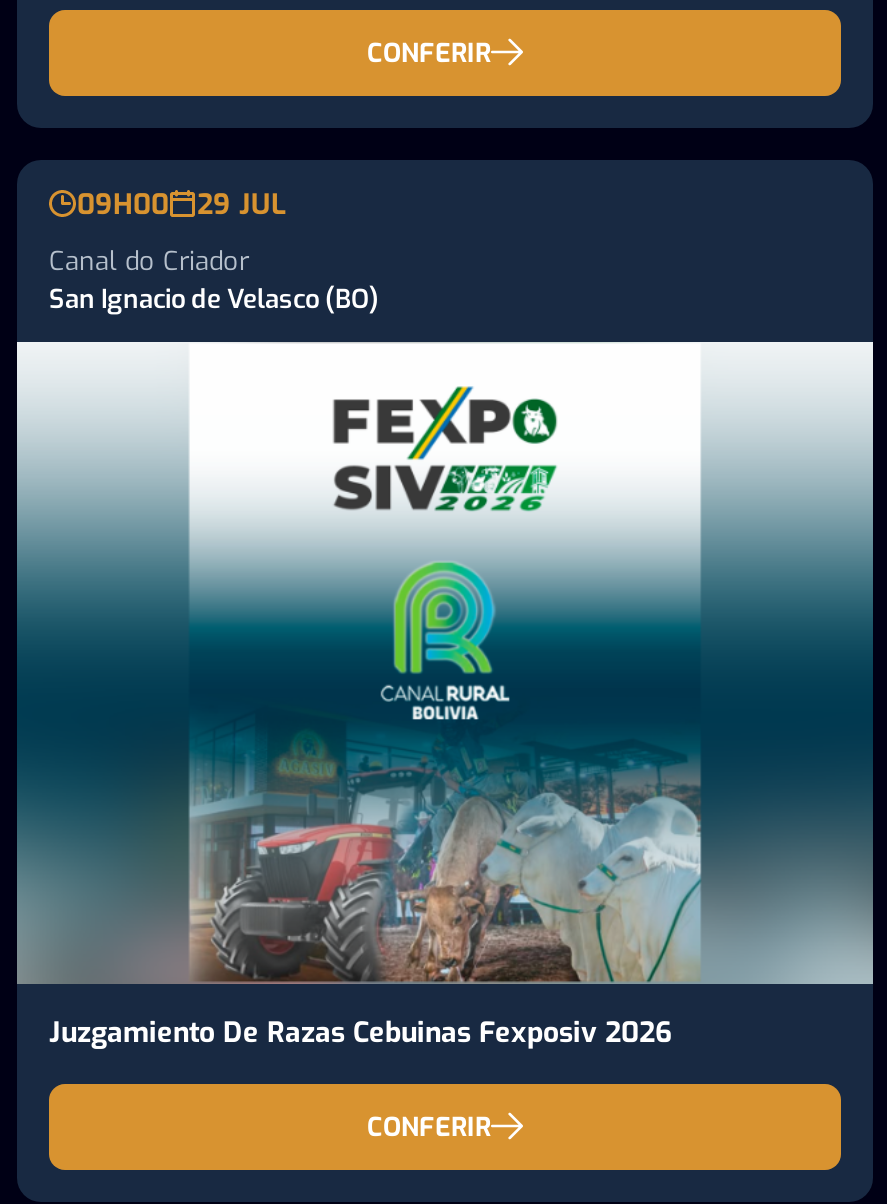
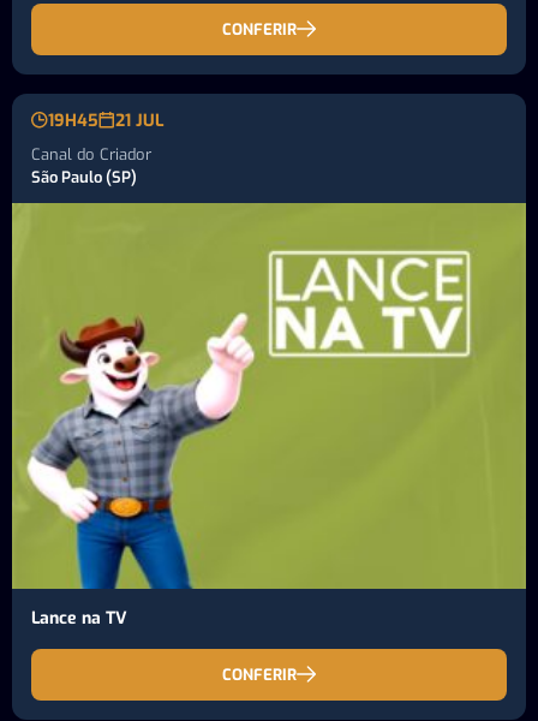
- 09H00
- 29 JUL
+ 19H45
+ 21 JUL

- San Ignacio de Velasco (BO)
+ São Paulo (SP)

- [image]
- Juzgamiento De Razas Cebuinas Fexposiv 2026
+ [image]
+ Lance na TV
